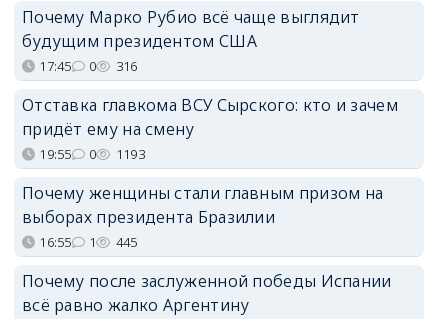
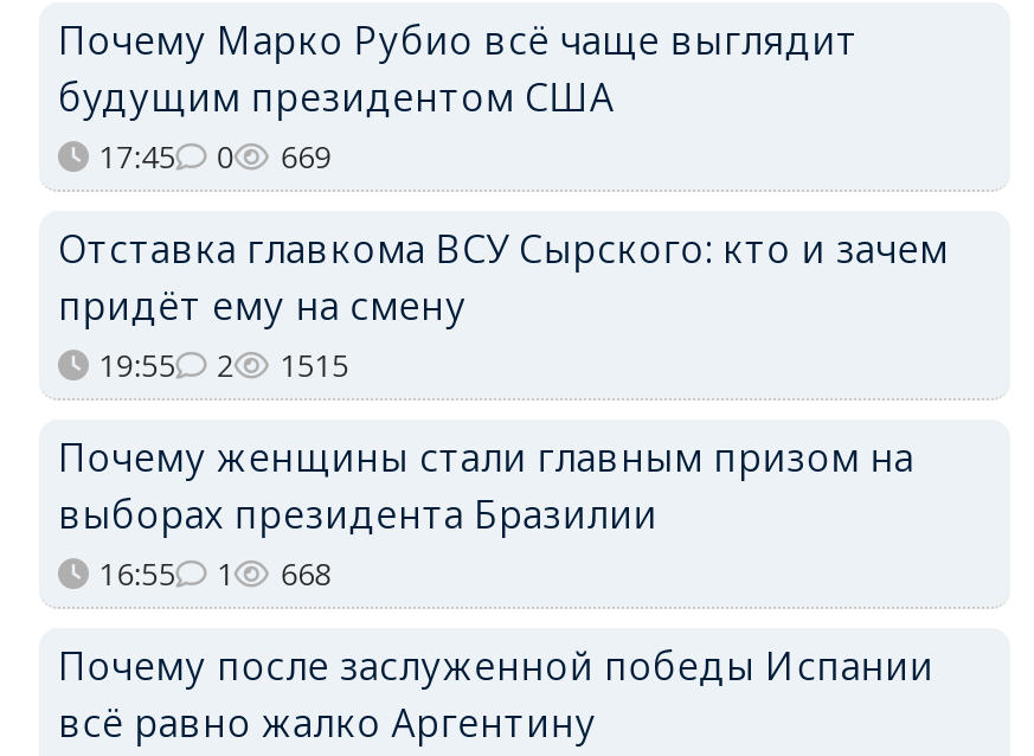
- 17:45 0 316
+ 17:45 0 669

- 0
+ 2

- 1193
+ 1515

- 16:55 1 445
+ 16:55 1 668
